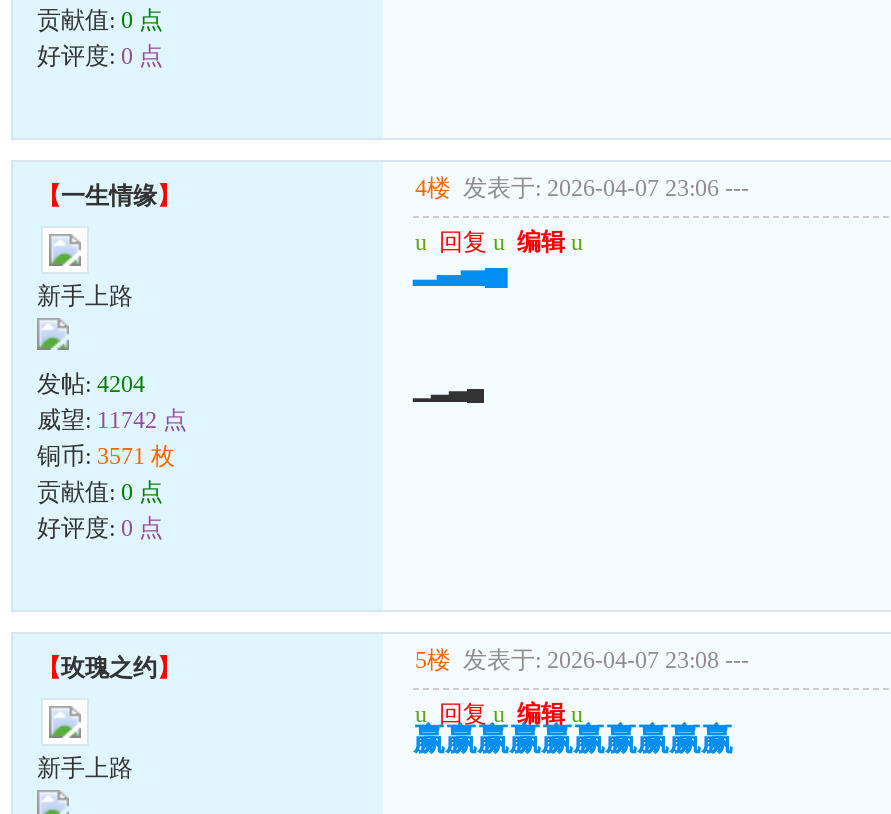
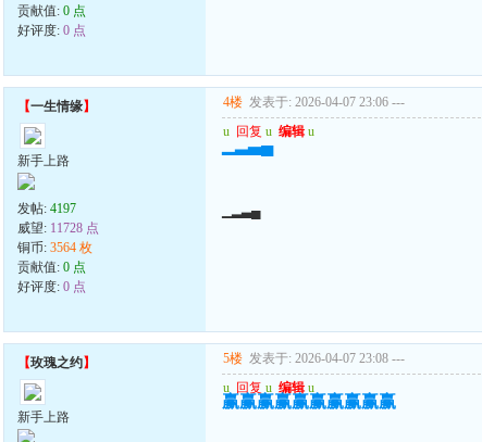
- 发帖: 4204
+ 发帖: 4197

- 威望: 11742 点
+ 威望: 11728 点

- 铜币: 3571 枚
+ 铜币: 3564 枚
